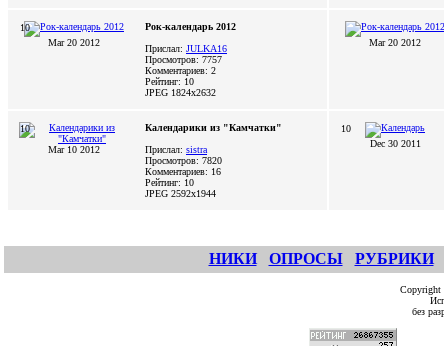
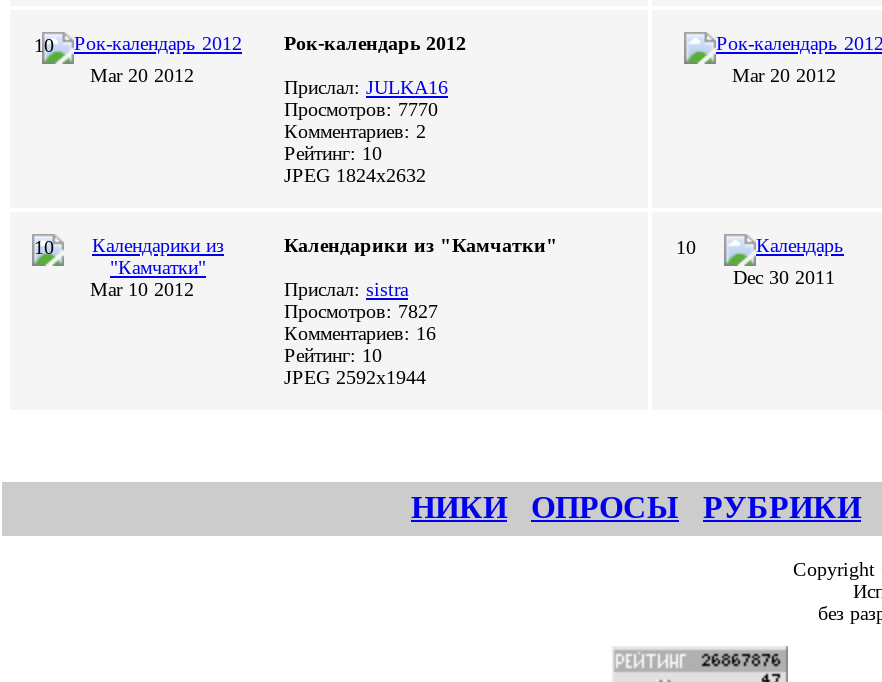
- Просмотров: 7757
+ Просмотров: 7770

- Просмотров: 7820
+ Просмотров: 7827
